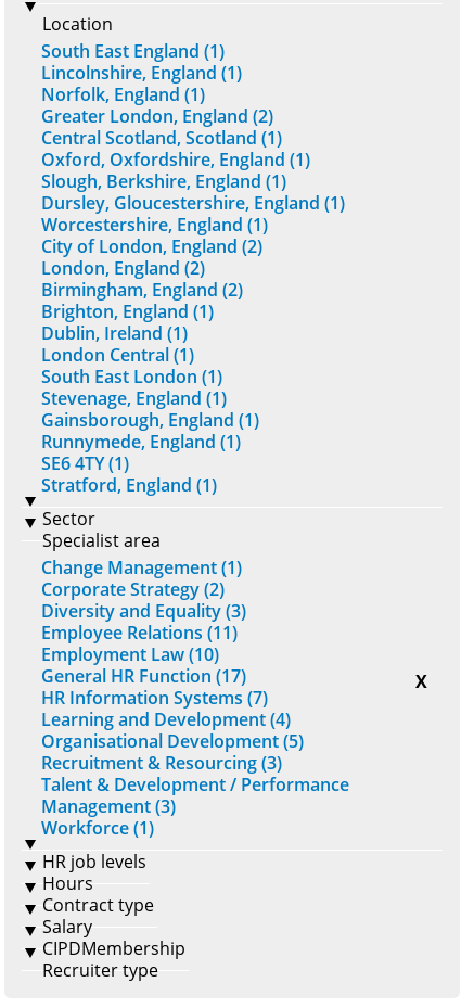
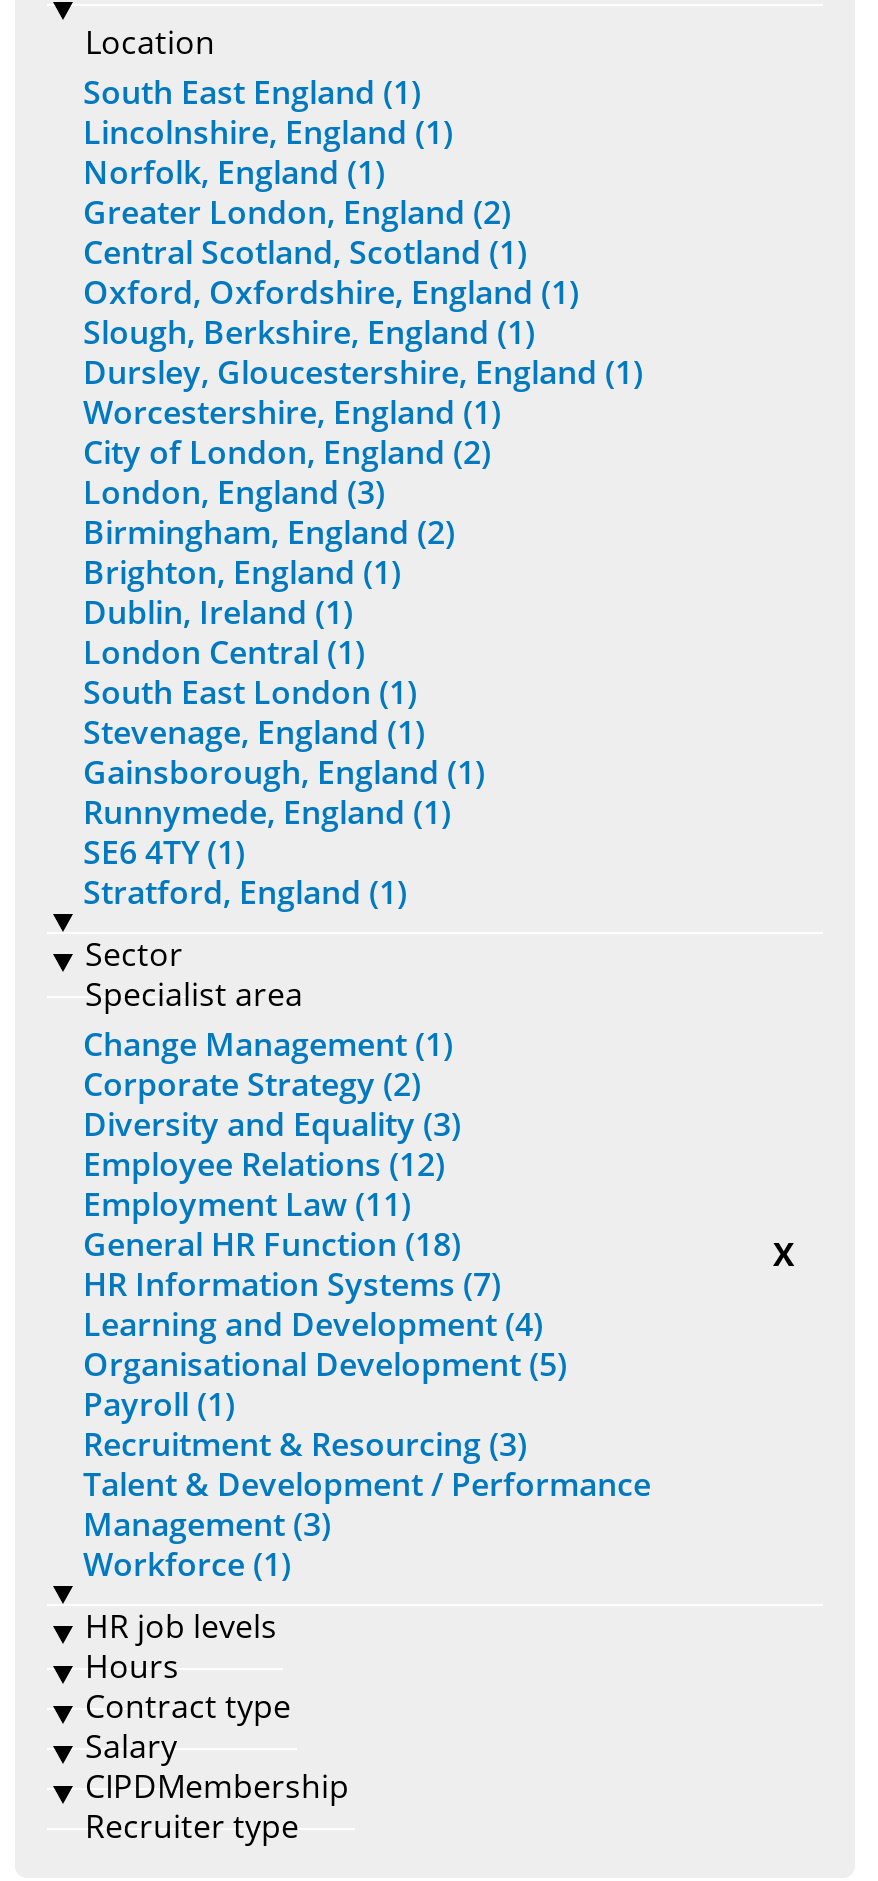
- London, England (2)
+ London, England (3)

- Employee Relations (11)
+ Employee Relations (12)

- Employment Law (10)
+ Employment Law (11)

- General HR Function (17)
+ General HR Function (18)

+ Payroll (1)
